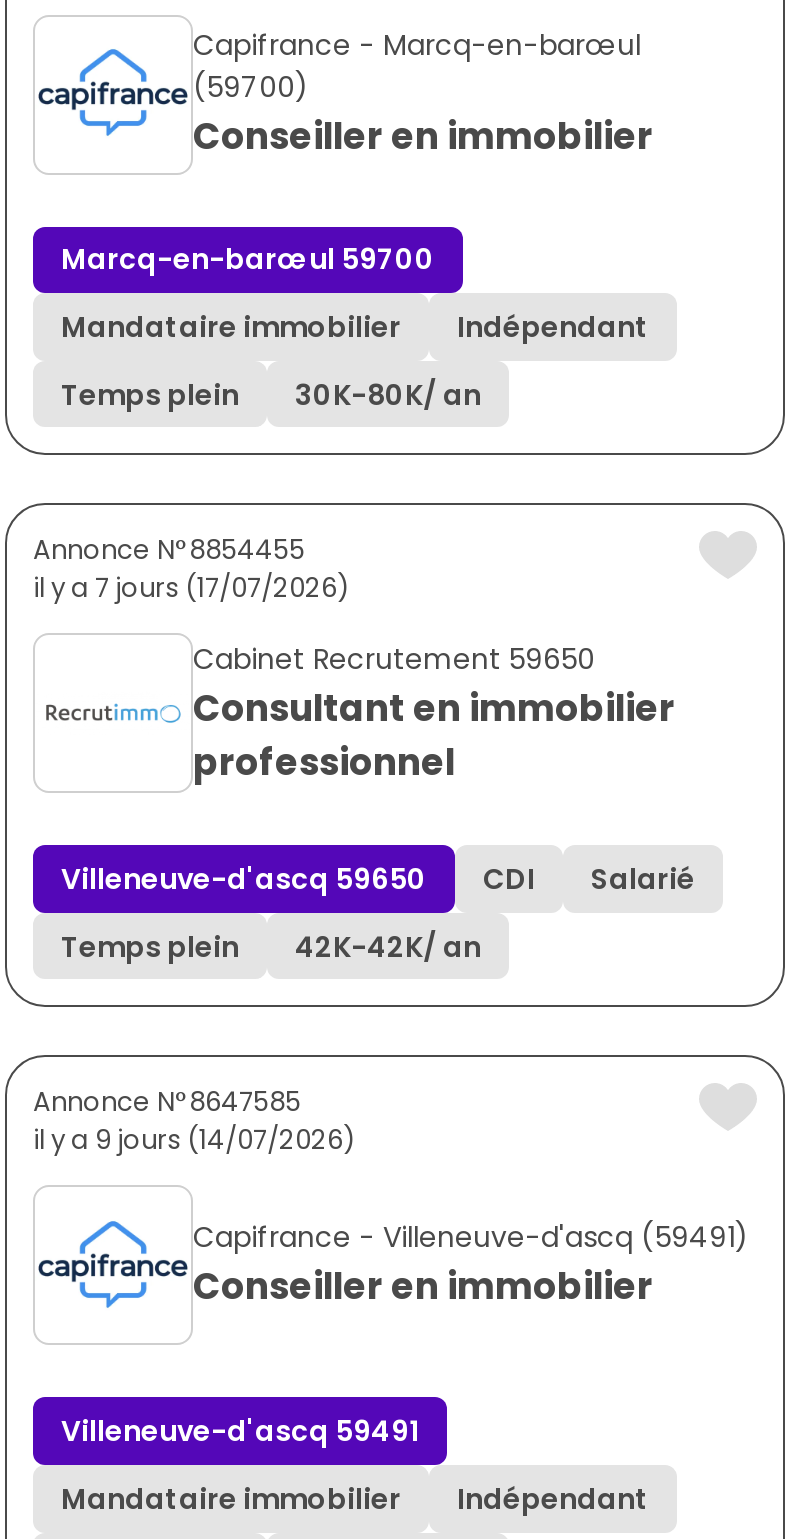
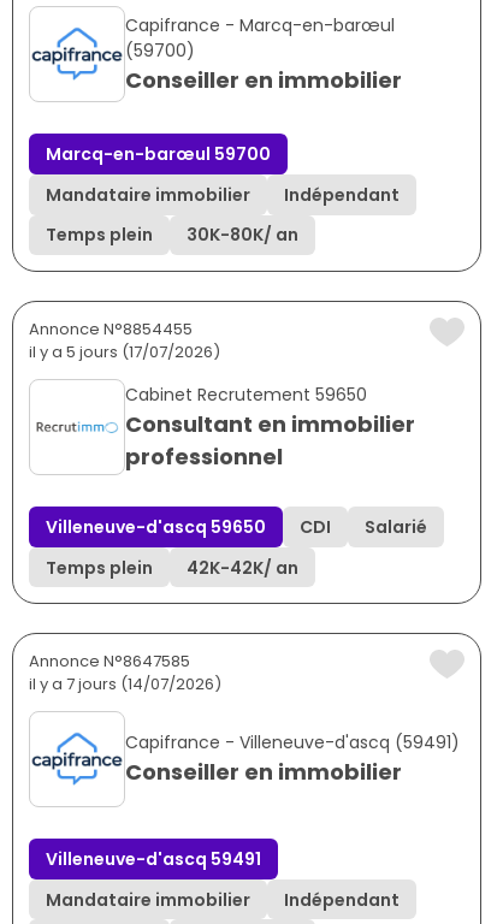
- il y a 7 jours (17/07/2026)
+ il y a 5 jours (17/07/2026)

- il y a 9 jours (14/07/2026)
+ il y a 7 jours (14/07/2026)
